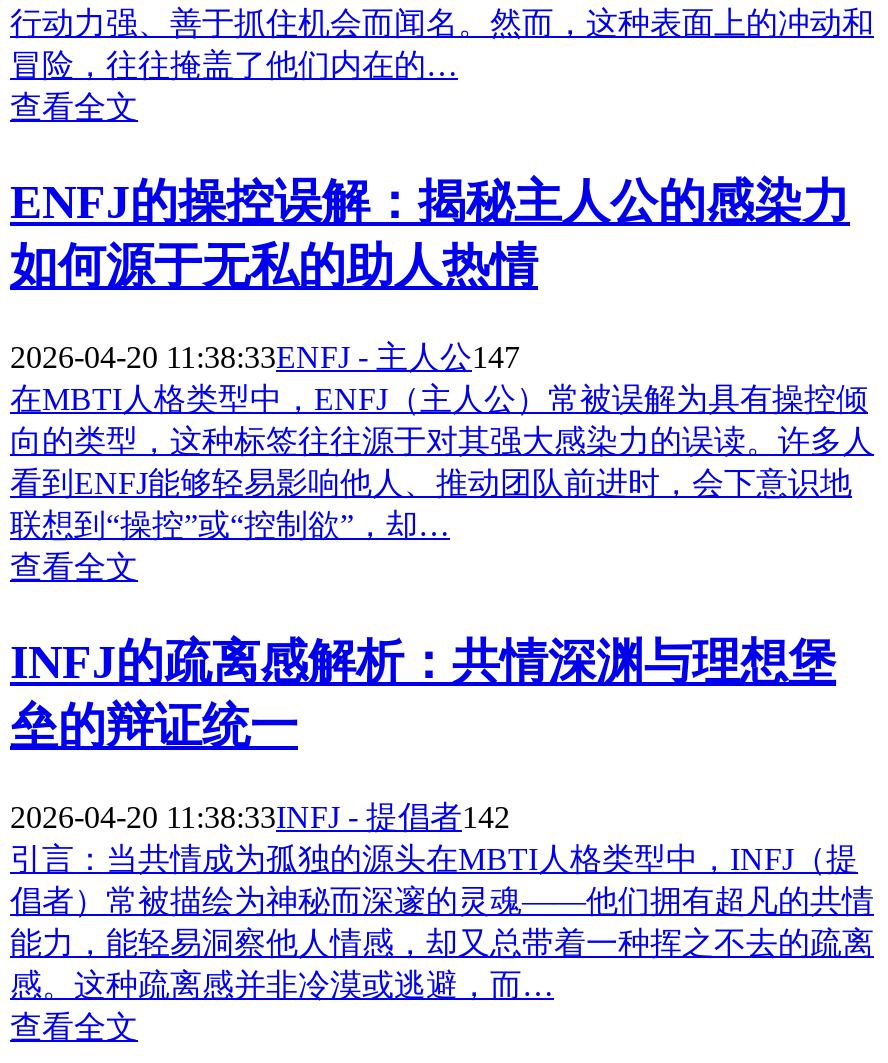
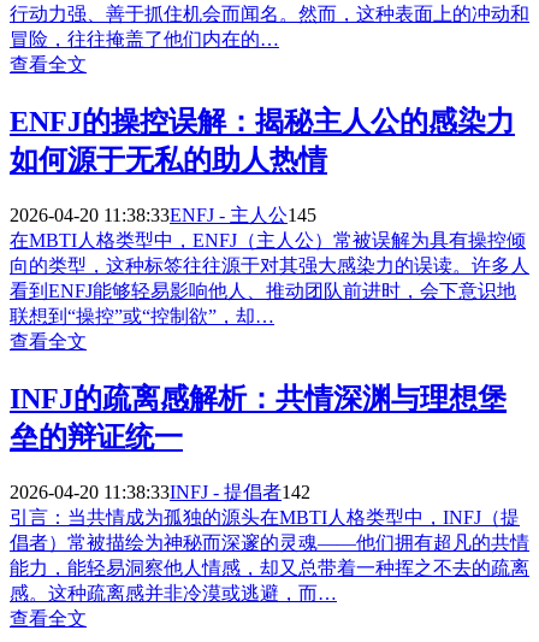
- 2026-04-20 11:38:33ENFJ - 主人公147
+ 2026-04-20 11:38:33ENFJ - 主人公145
